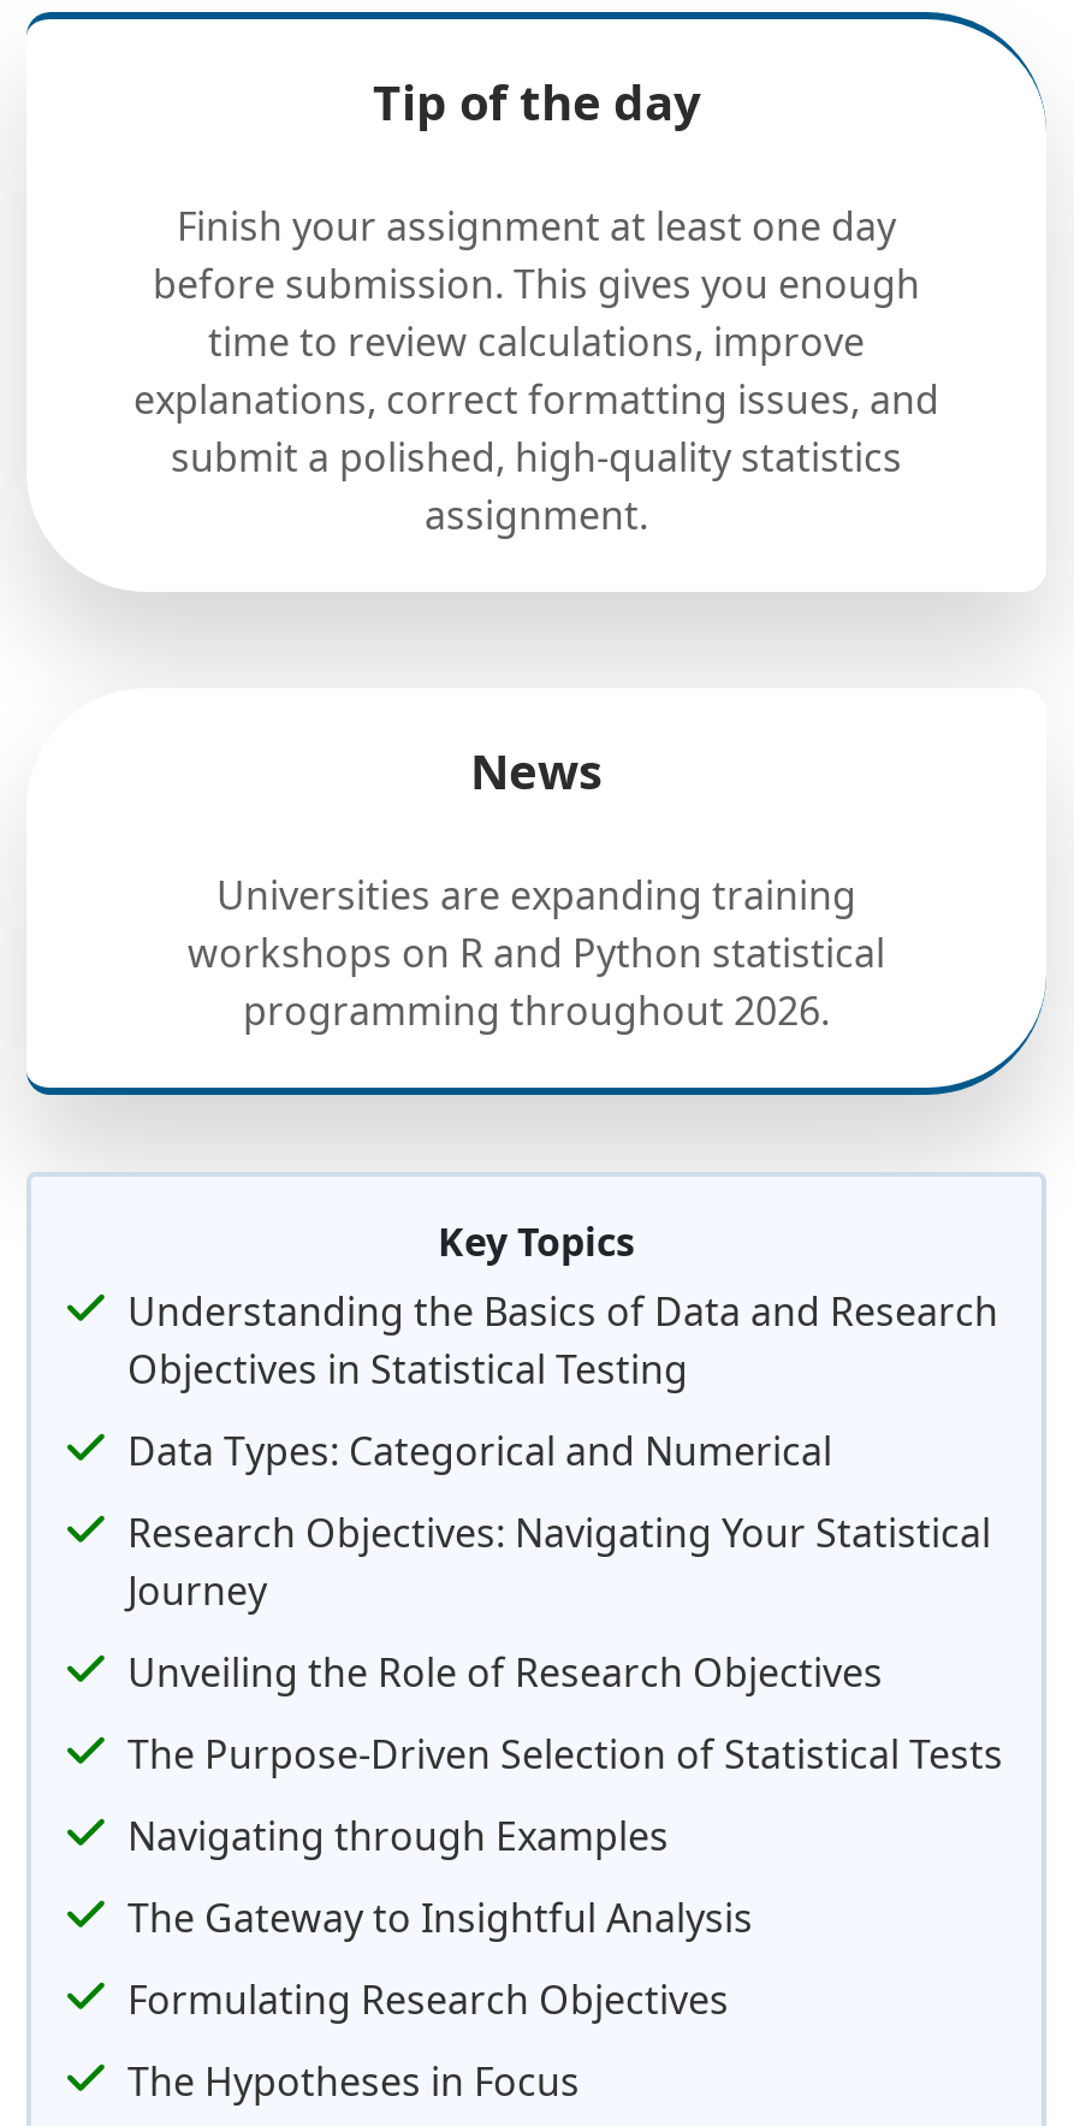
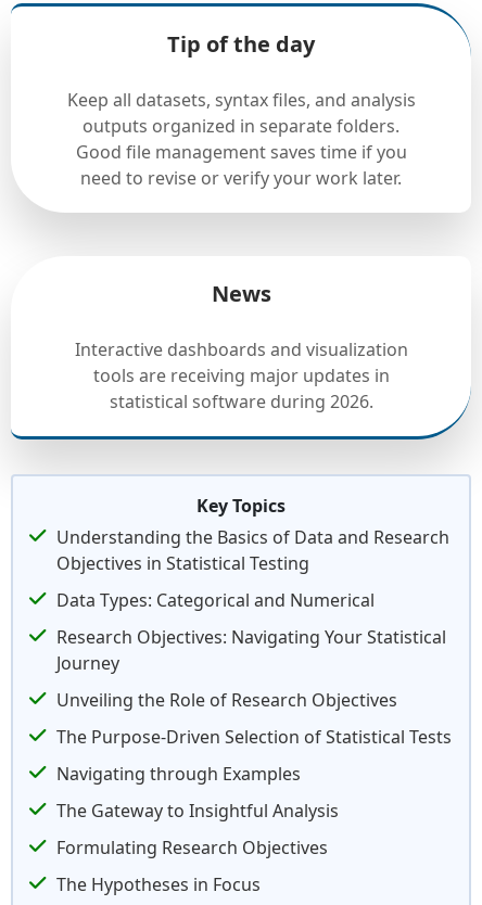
- Finish your assignment at least one day
- before submission. This gives you enough
- time to review calculations, improve
- explanations, correct formatting issues, and
- submit a polished, high-quality statistics
- assignment.
+ Keep all datasets, syntax files, and analysis
+ outputs organized in separate folders.
+ Good file management saves time if you
+ need to revise or verify your work later.

- Universities are expanding training
- workshops on R and Python statistical
- programming throughout 2026.
+ Interactive dashboards and visualization
+ tools are receiving major updates in
+ statistical software during 2026.
